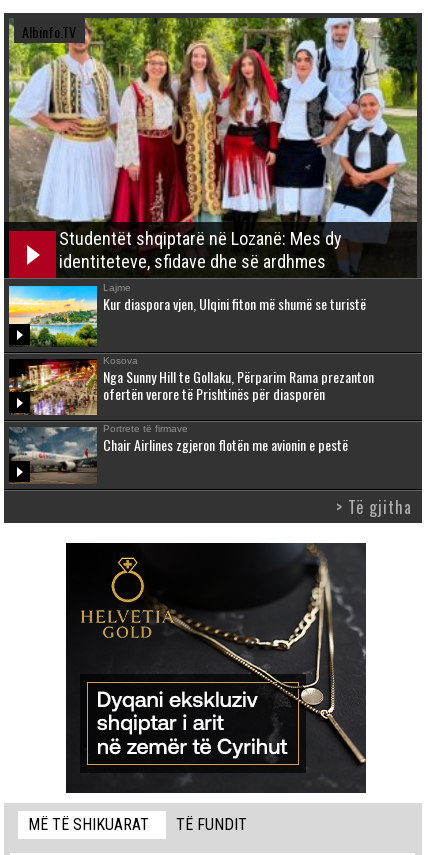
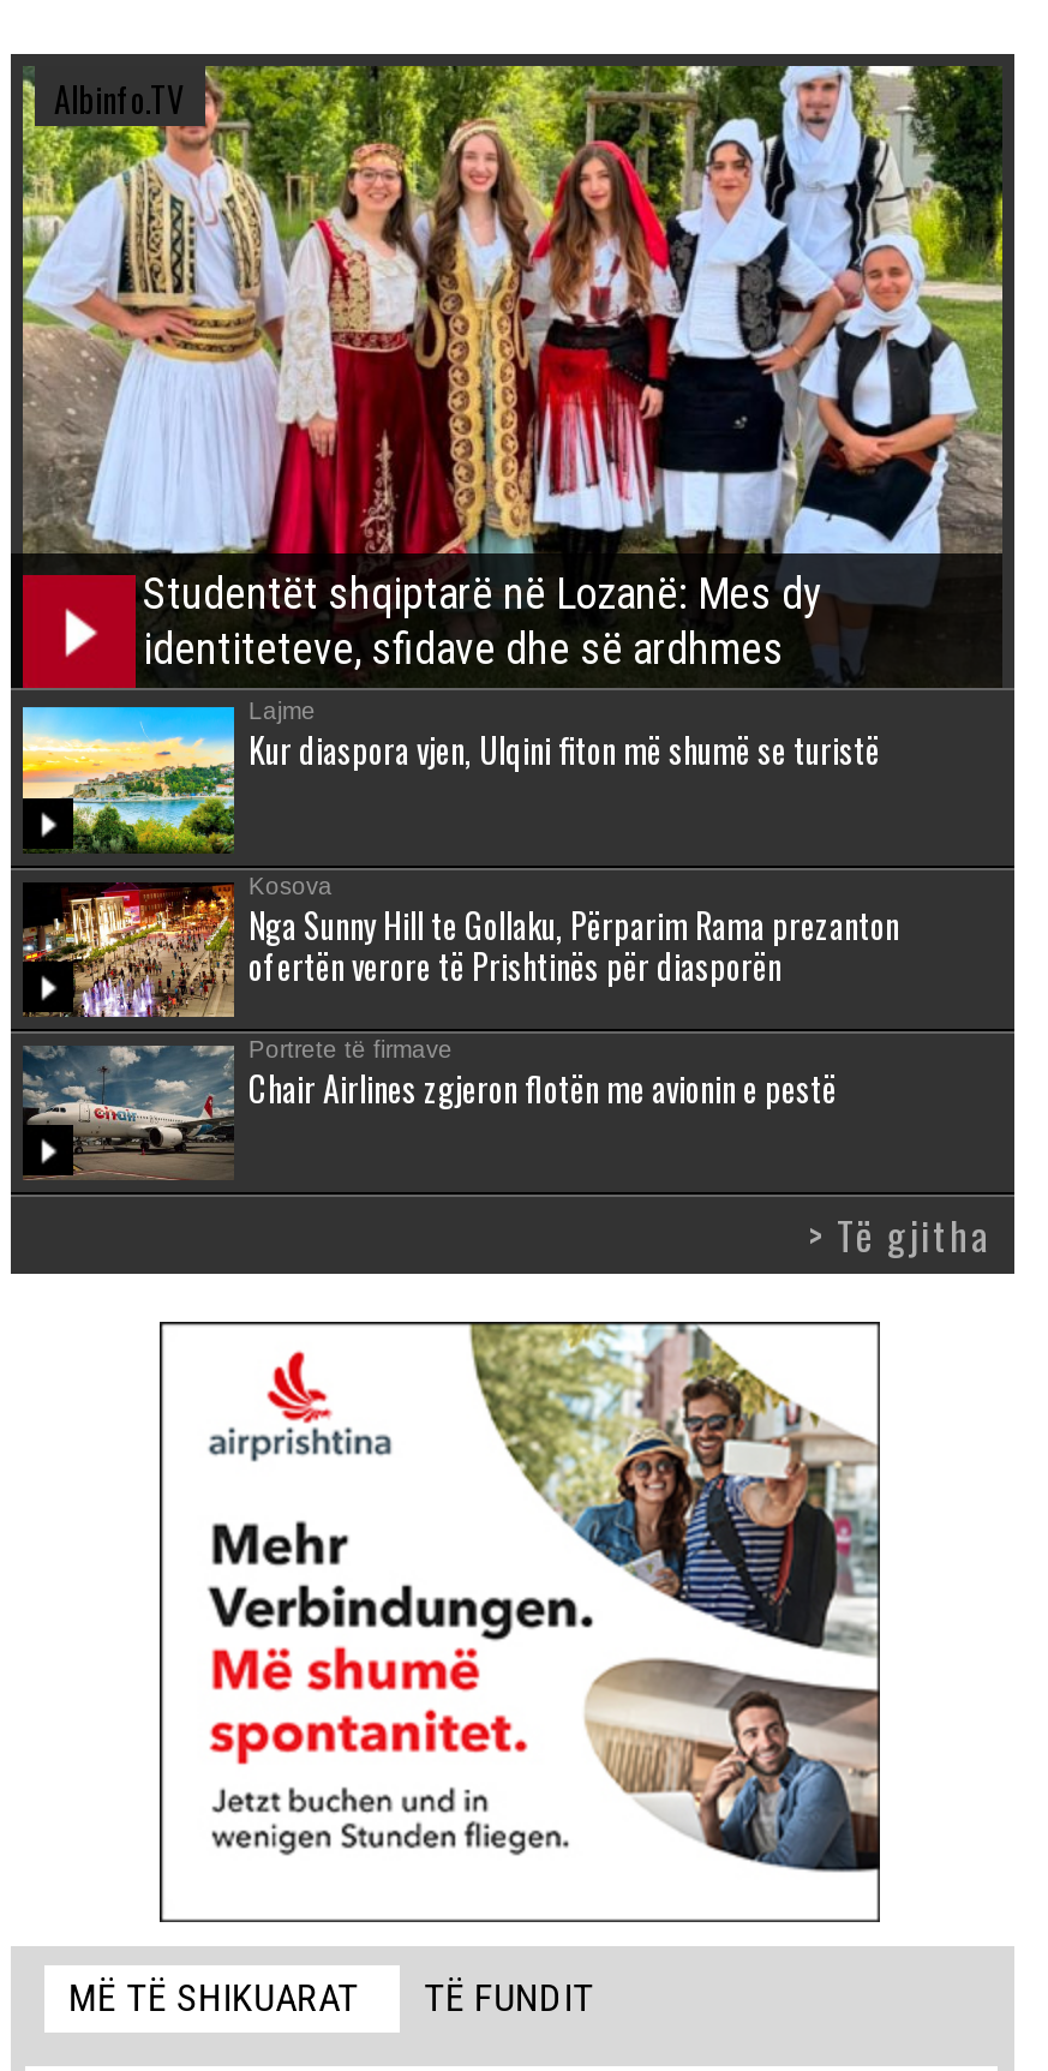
- [image]
+ [image]
